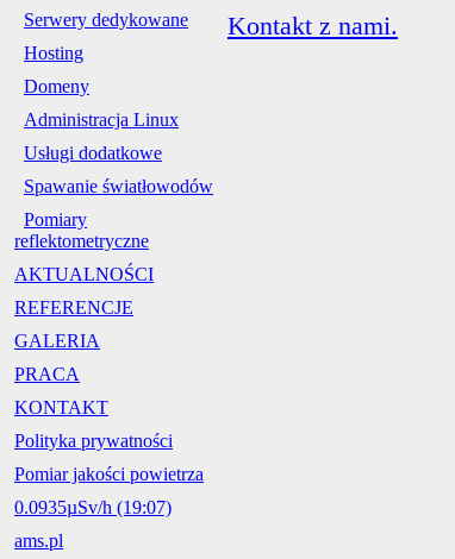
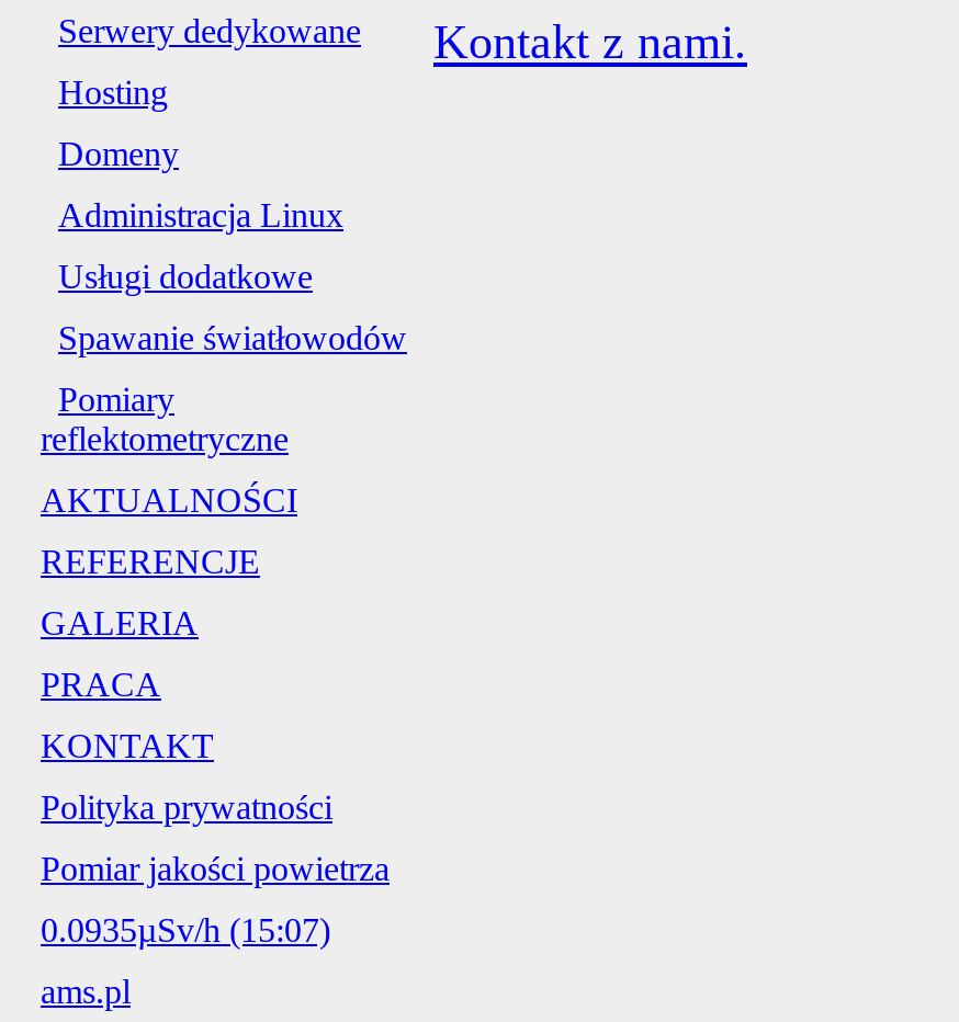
- 0.0935µSv/h (19:07)
+ 0.0935µSv/h (15:07)
